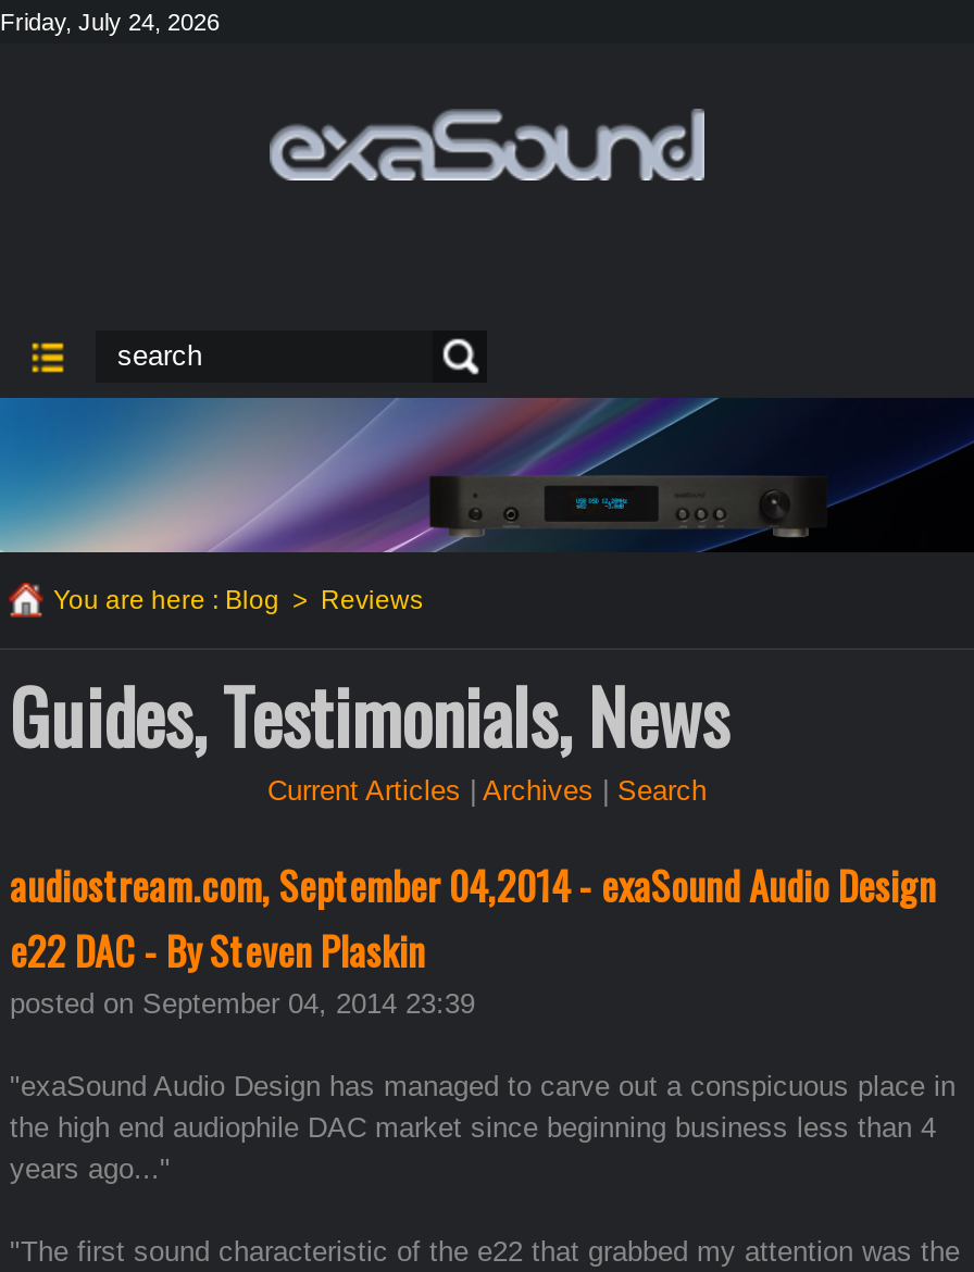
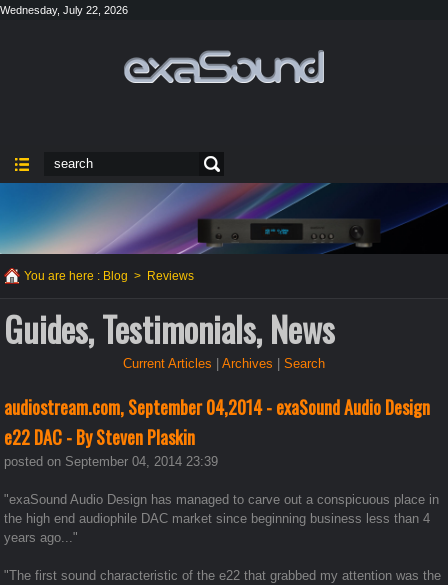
- Friday, July 24, 2026
+ Wednesday, July 22, 2026
